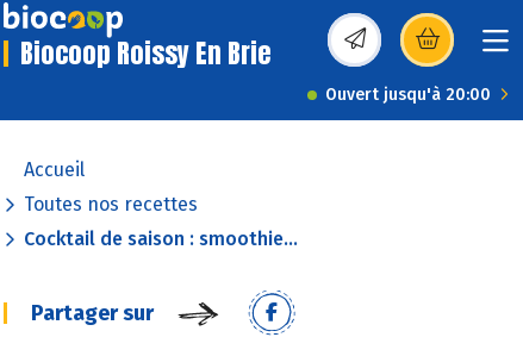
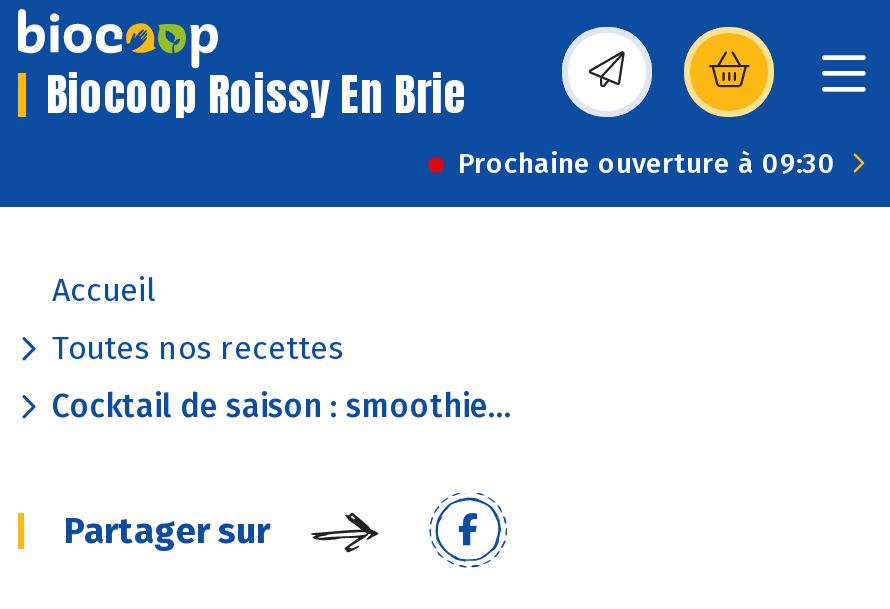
- Ouvert jusqu'à 20:00
+ Prochaine ouverture à 09:30
